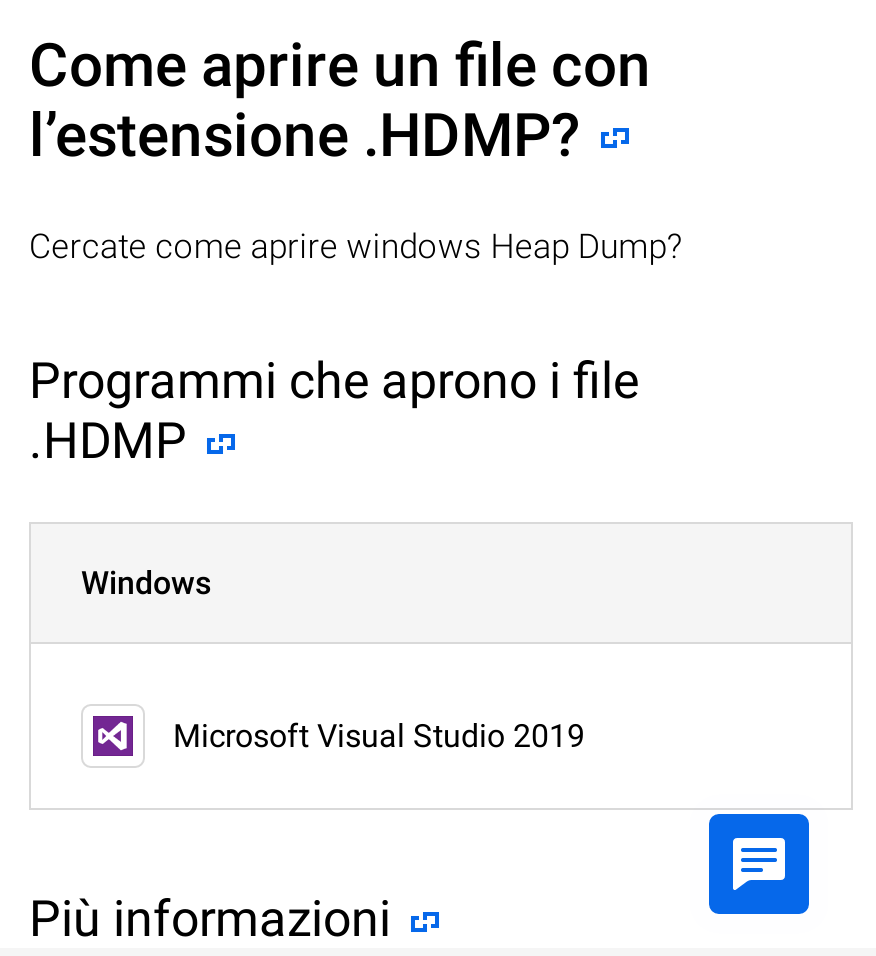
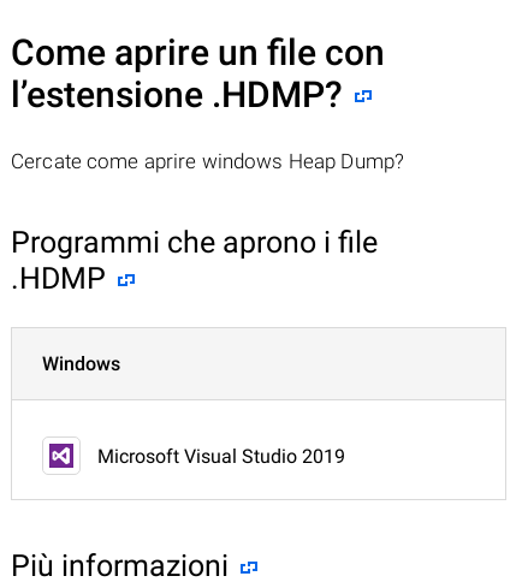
- [image]
